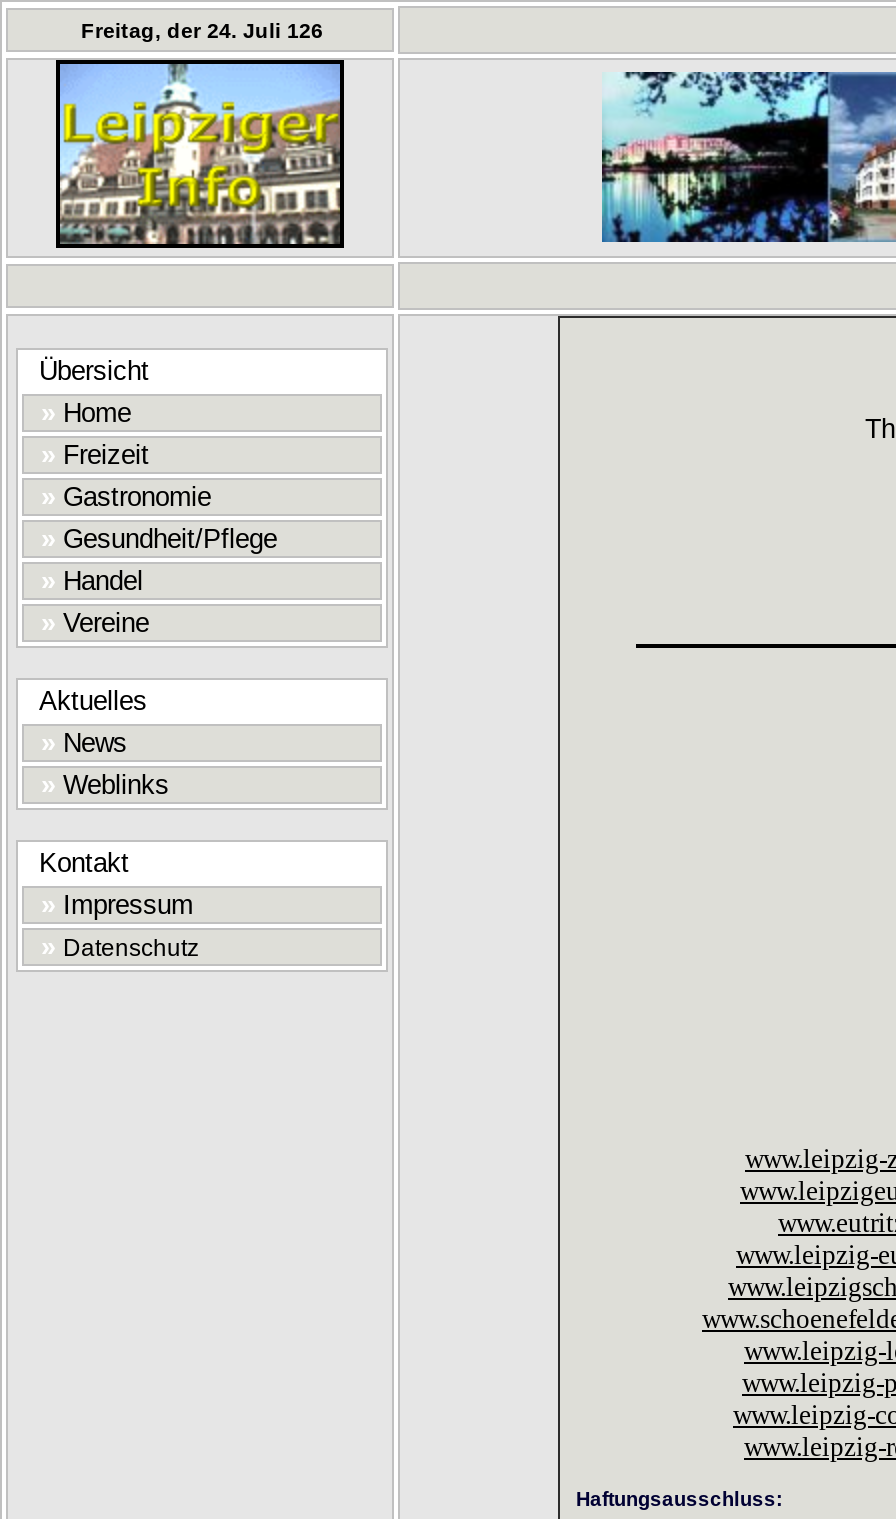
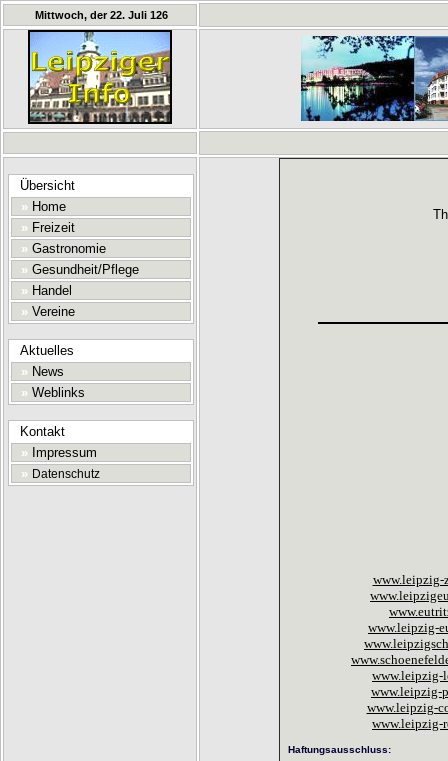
- Freitag, der 24. Juli 126
+ Mittwoch, der 22. Juli 126
